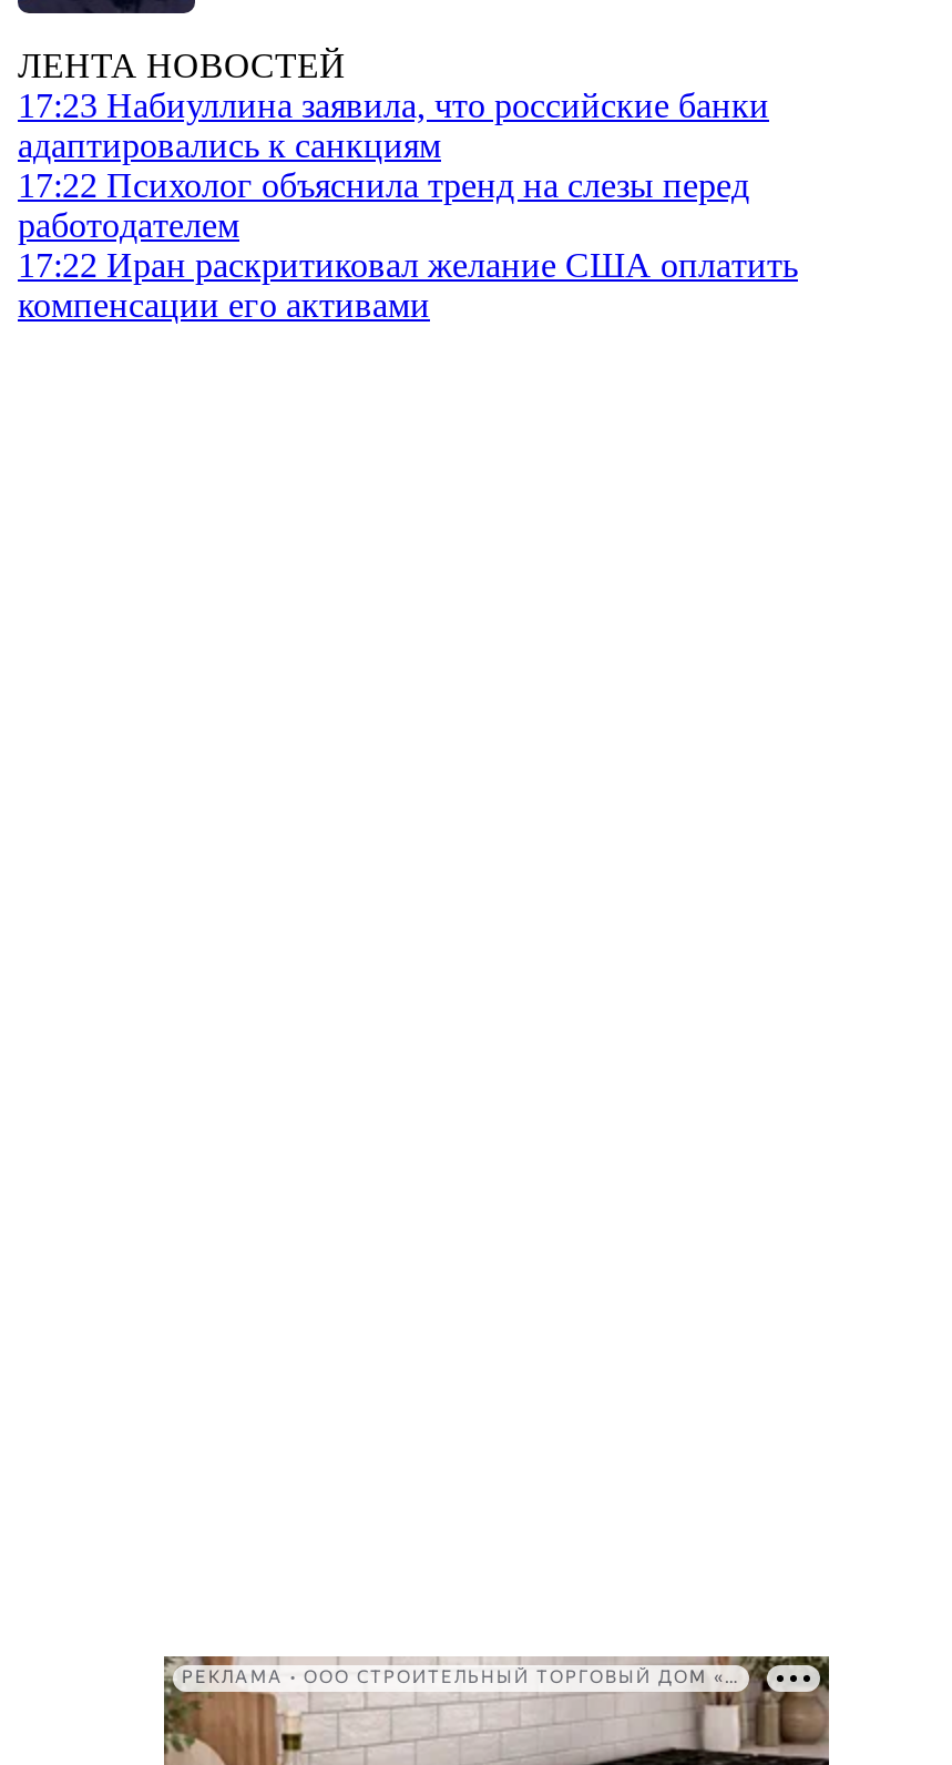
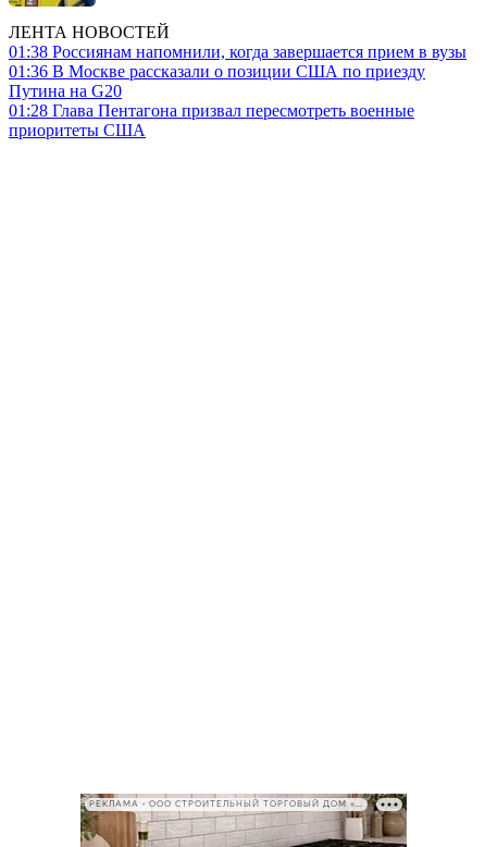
- 17:23 Набиуллина заявила, что российские банки
- адаптировались к санкциям
- 17:22 Психолог объяснила тренд на слезы перед
- работодателем
- 17:22 Иран раскритиковал желание США оплатить
- компенсации его активами
+ 01:38 Россиянам напомнили, когда завершается прием в вузы
+ 01:36 В Москве рассказали о позиции США по приезду
+ Путина на G20
+ 01:28 Глава Пентагона призвал пересмотреть военные
+ приоритеты США
